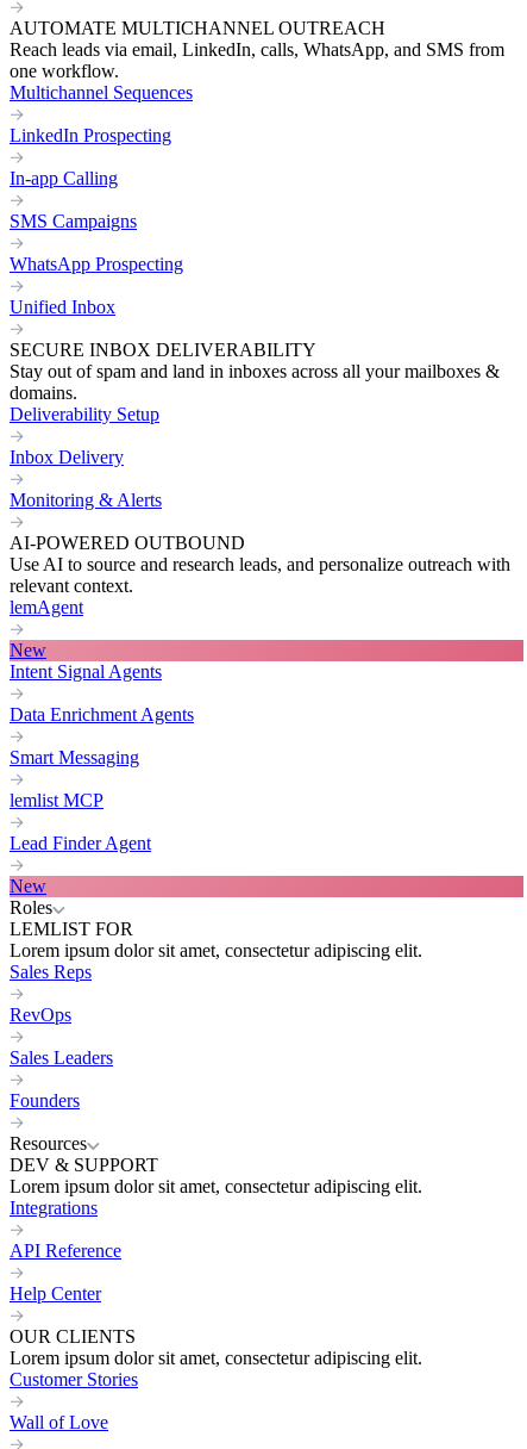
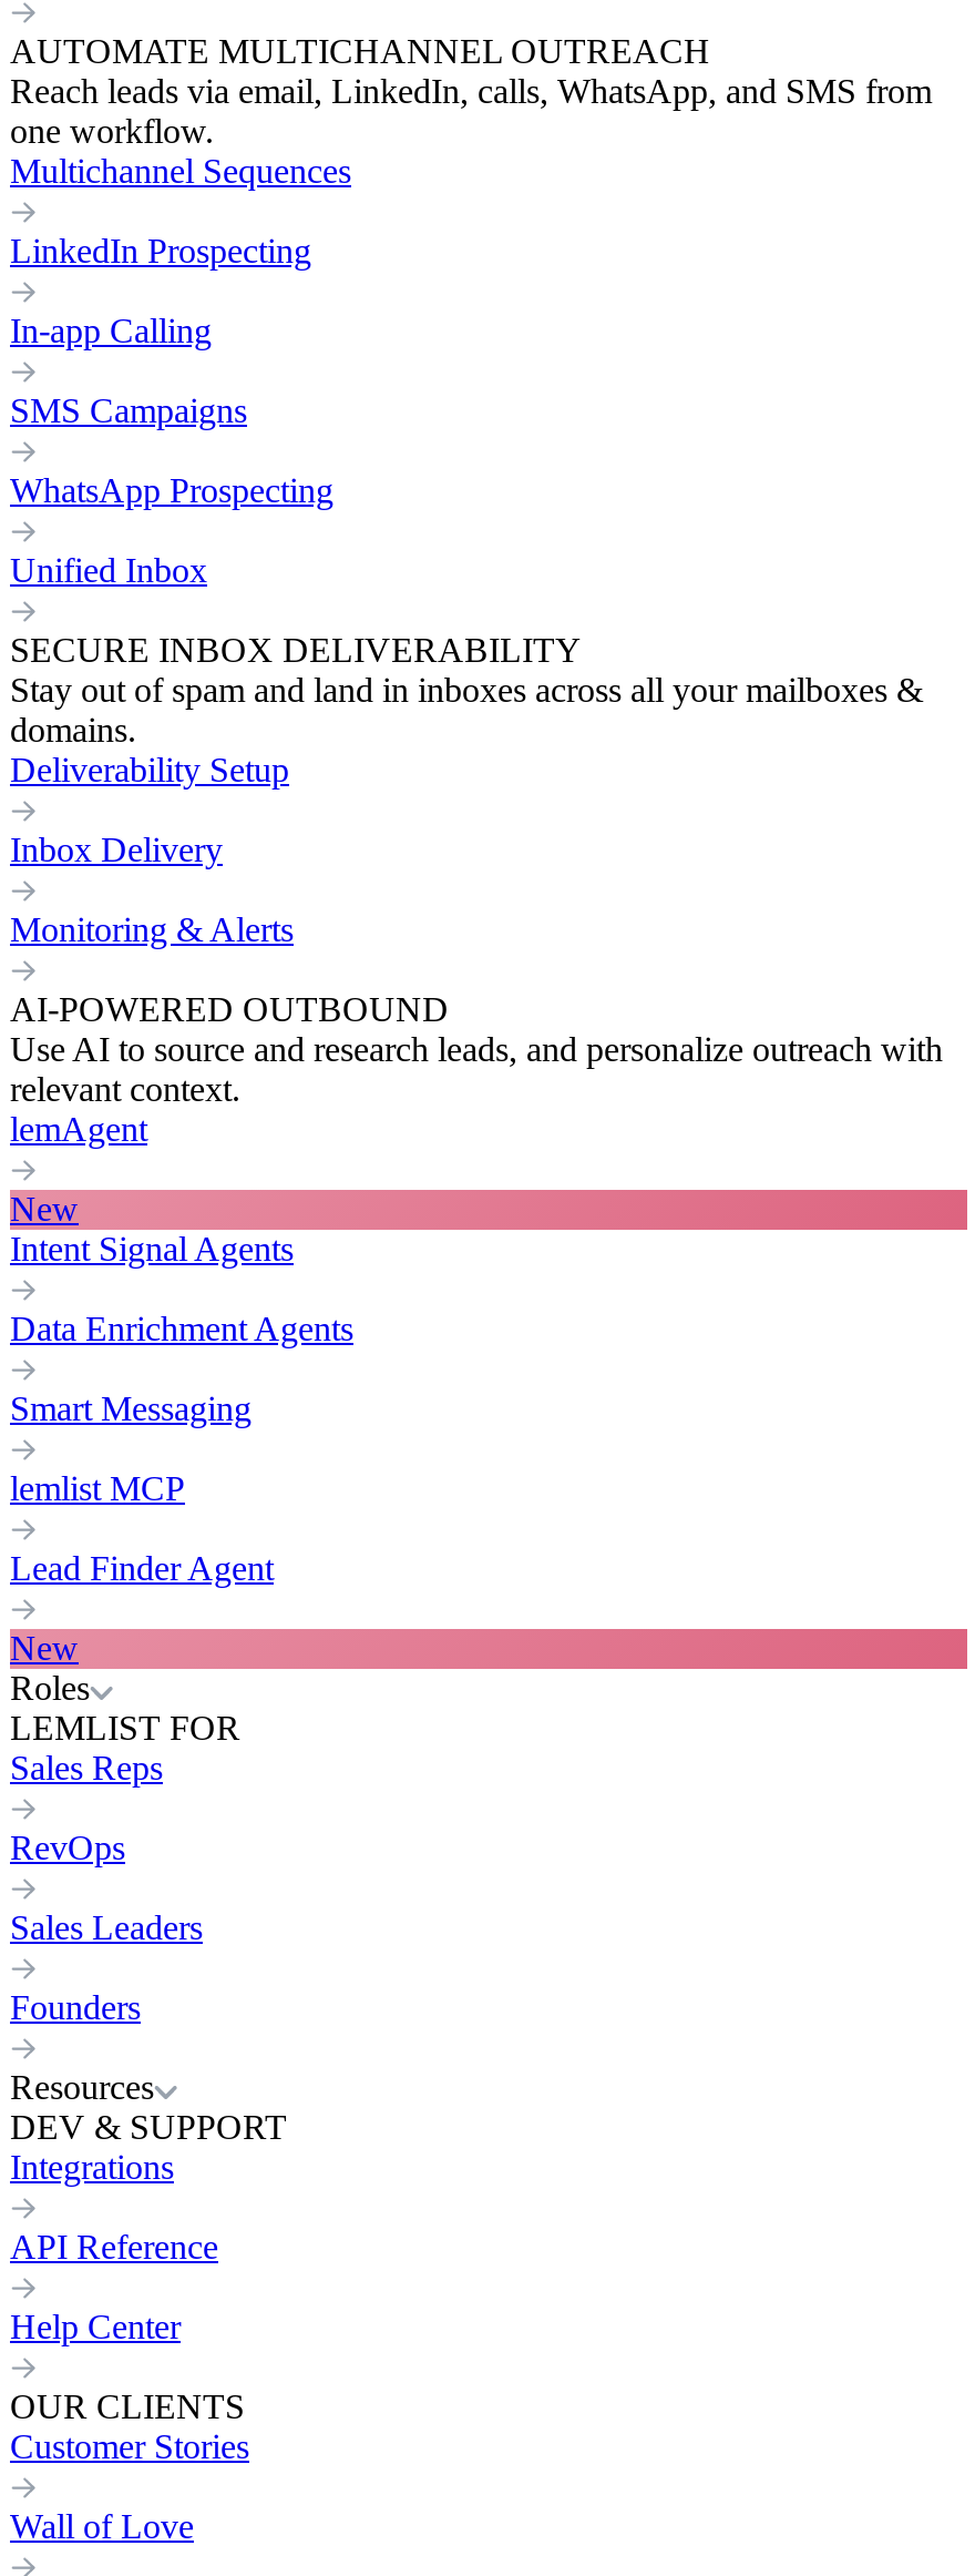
- Lorem ipsum dolor sit amet, consectetur adipiscing elit.

- Lorem ipsum dolor sit amet, consectetur adipiscing elit.

- Lorem ipsum dolor sit amet, consectetur adipiscing elit.
